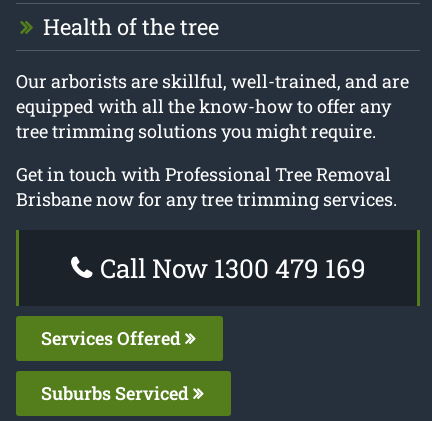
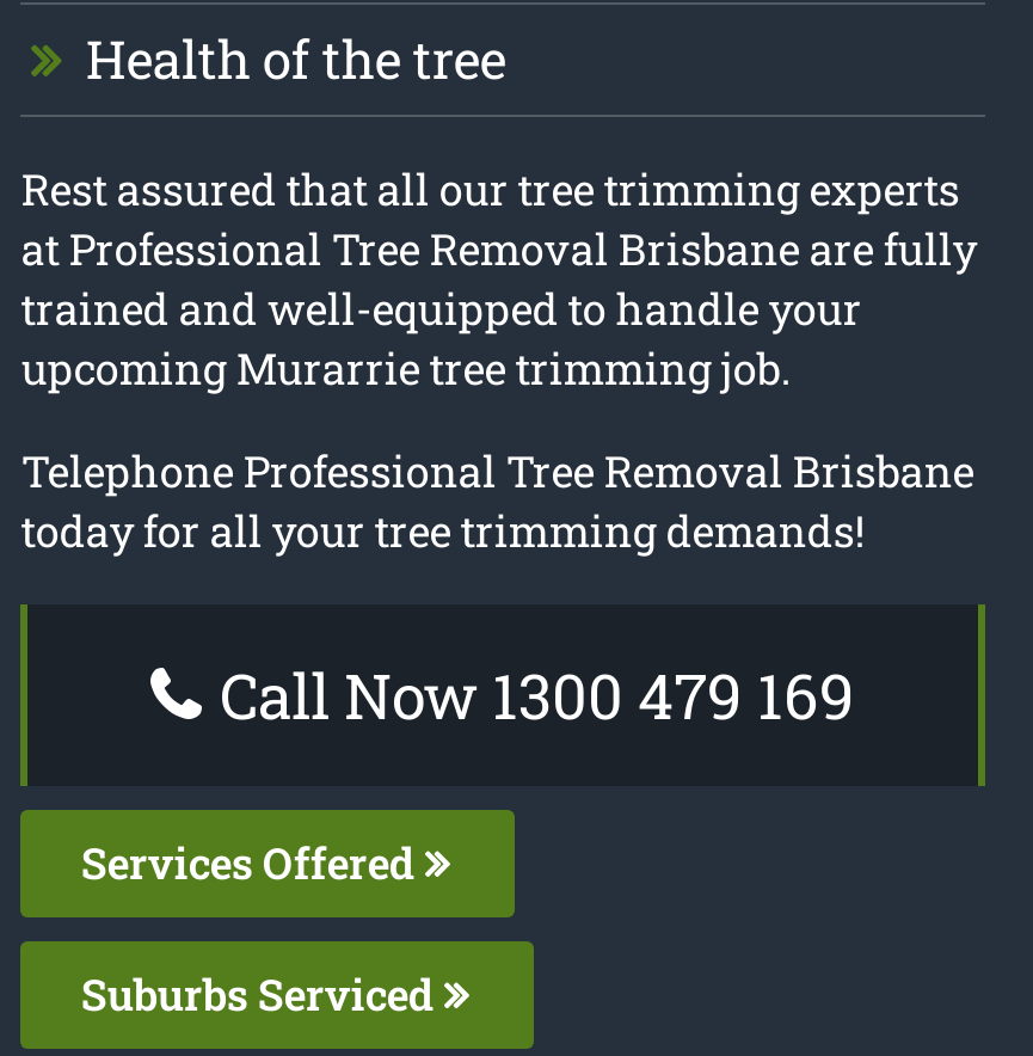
- Our arborists are skillful, well-trained, and are
- equipped with all the know-how to offer any
- tree trimming solutions you might require.
+ Rest assured that all our tree trimming experts
+ at Professional Tree Removal Brisbane are fully
+ trained and well-equipped to handle your
+ upcoming Murarrie tree trimming job.

- Get in touch with Professional Tree Removal
- Brisbane now for any tree trimming services.
+ Telephone Professional Tree Removal Brisbane
+ today for all your tree trimming demands!
